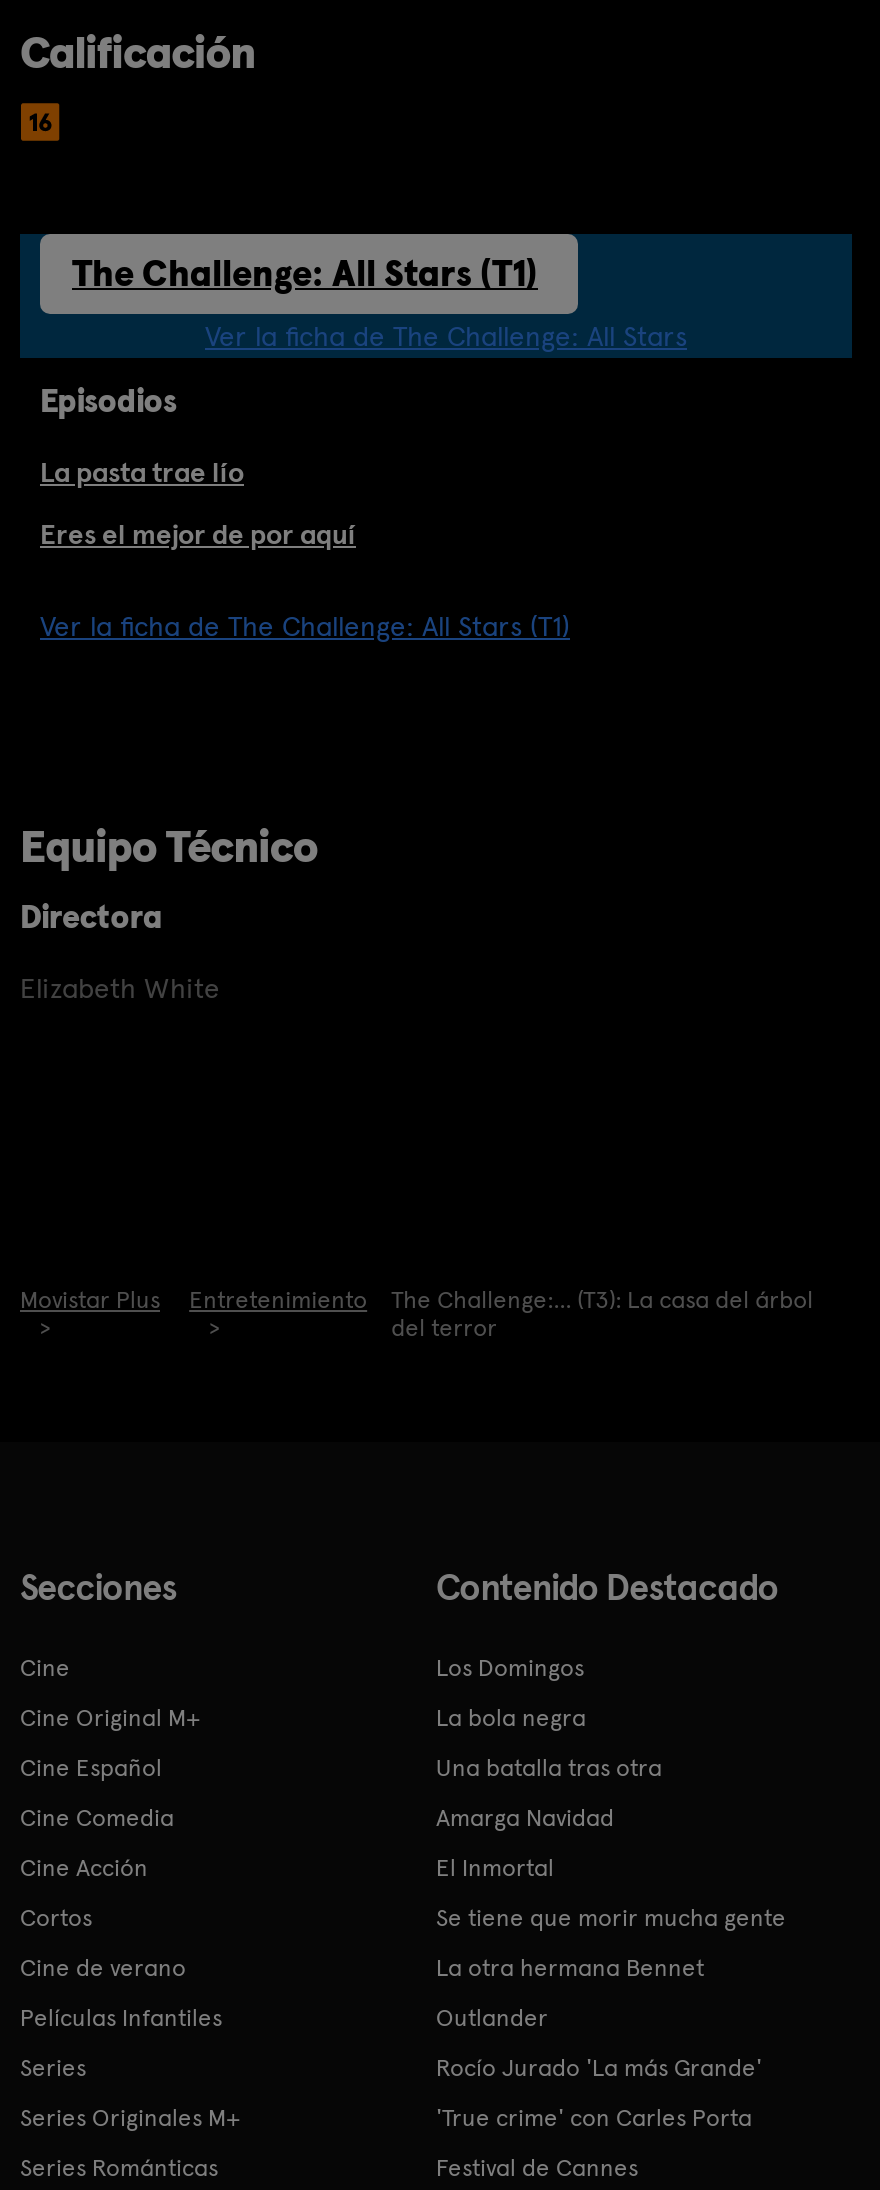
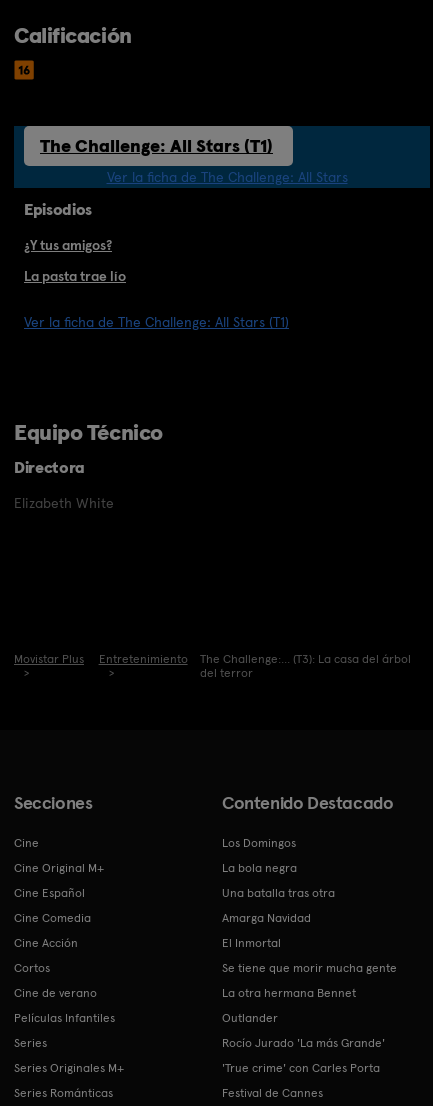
+ ¿Y tus amigos?

moved down: La pasta trae lío

- Eres el mejor de por aquí
